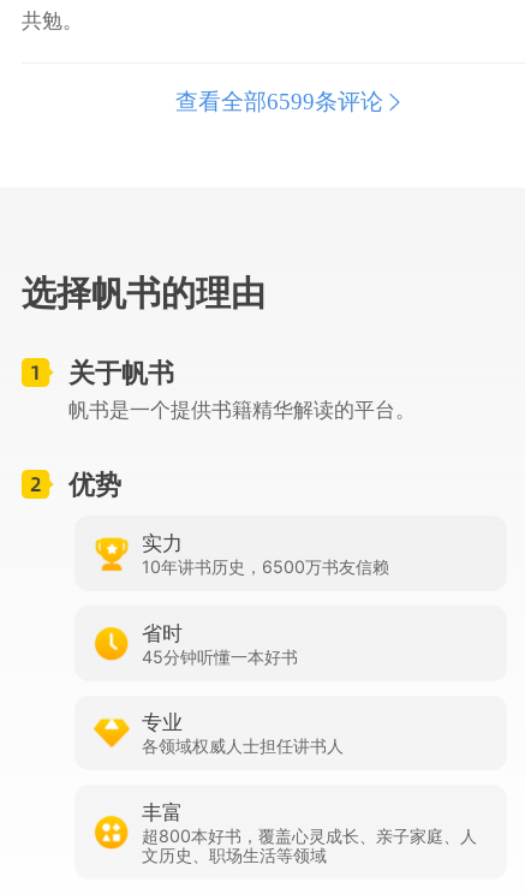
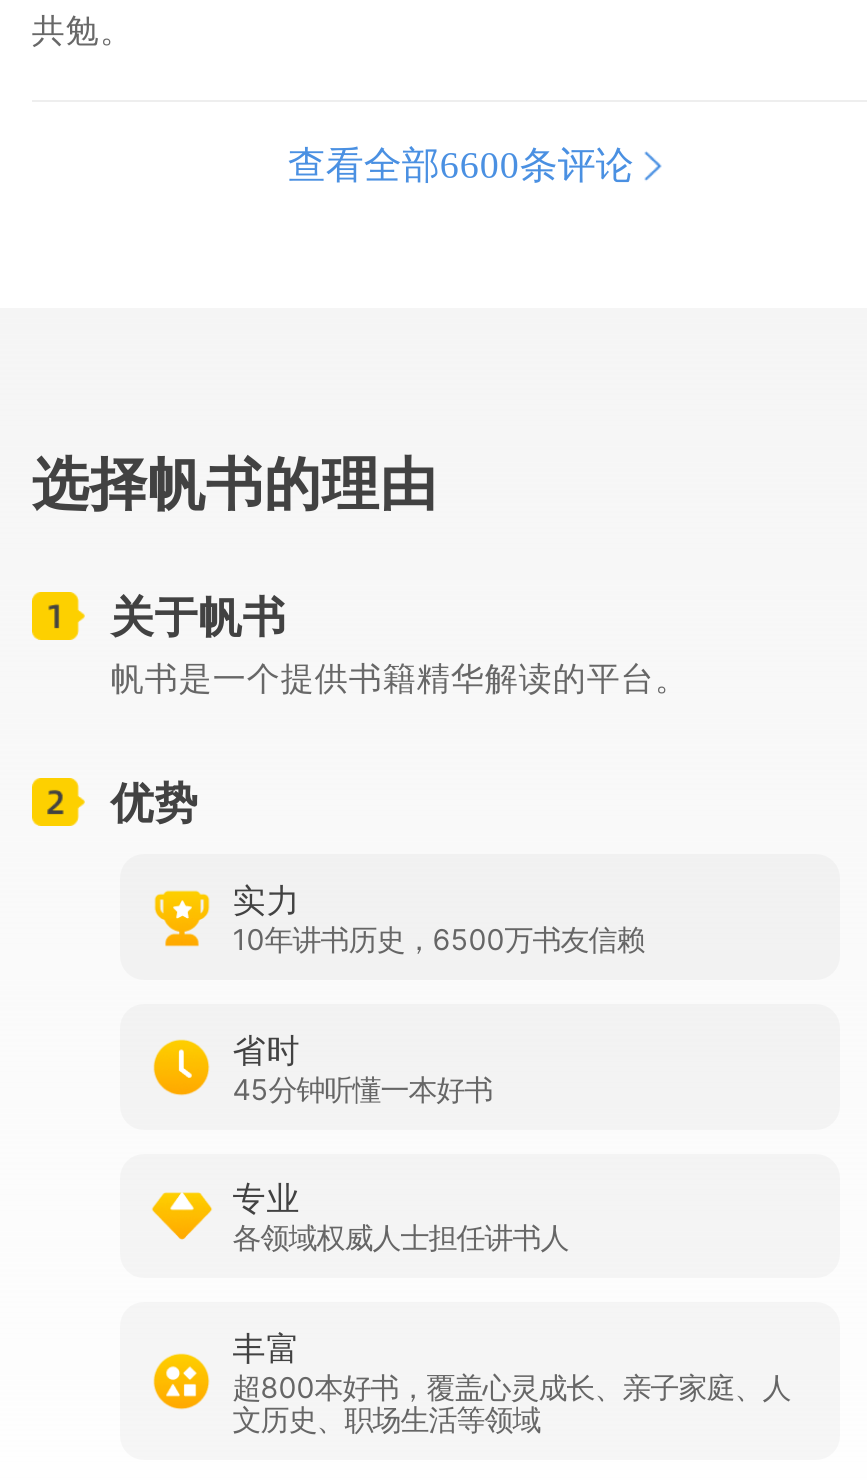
- 查看全部6599条评论
+ 查看全部6600条评论
